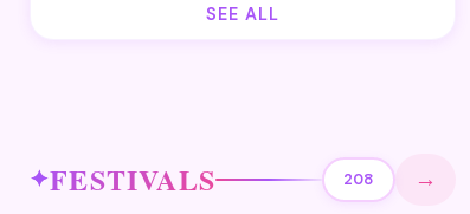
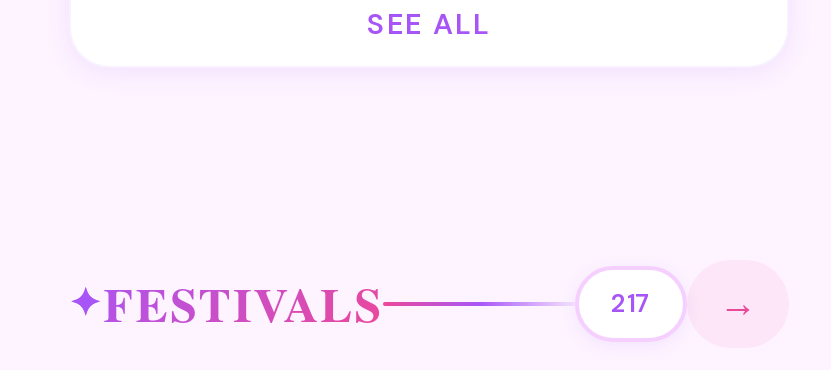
- 208
+ 217
